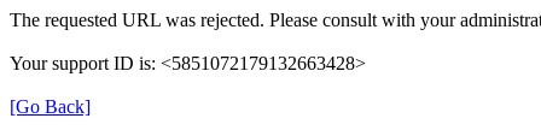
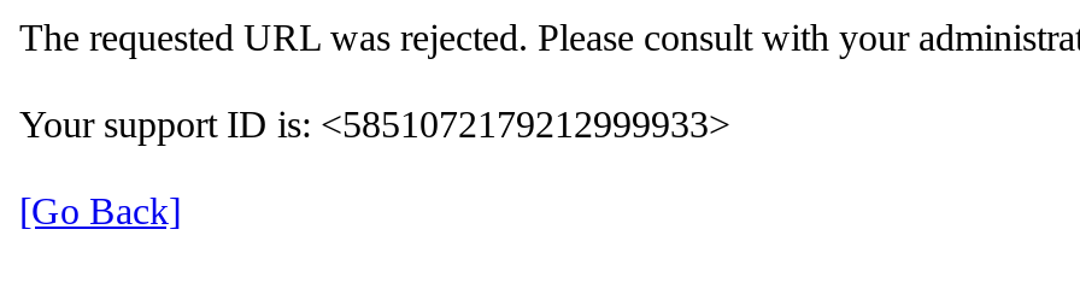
- Your support ID is: <5851072179132663428>
+ Your support ID is: <5851072179212999933>
